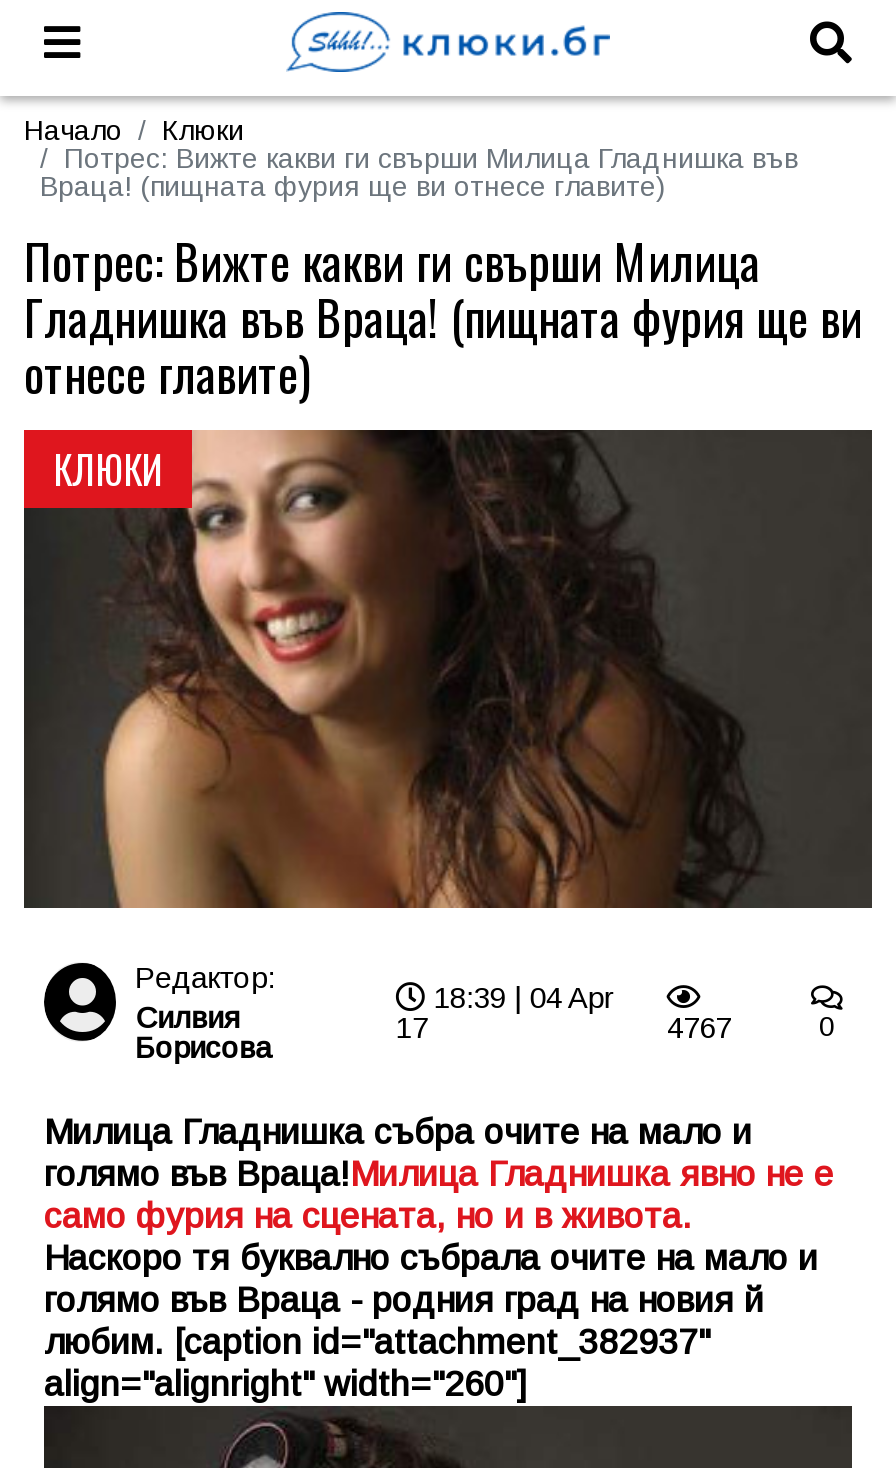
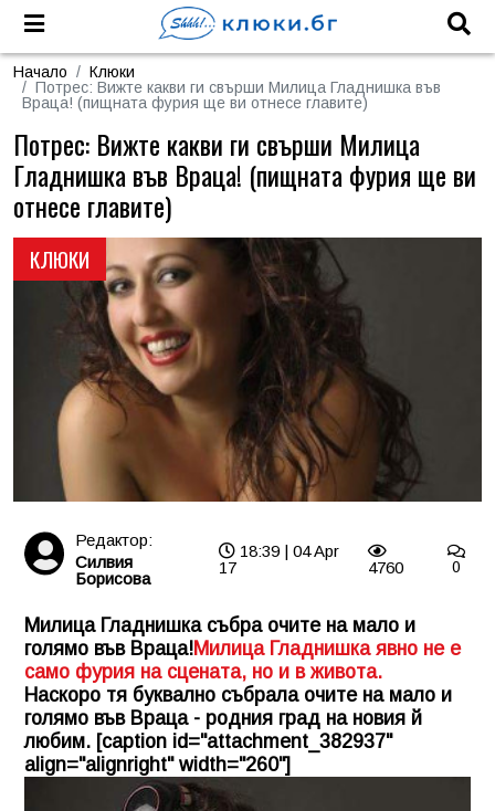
- 4767
+ 4760
